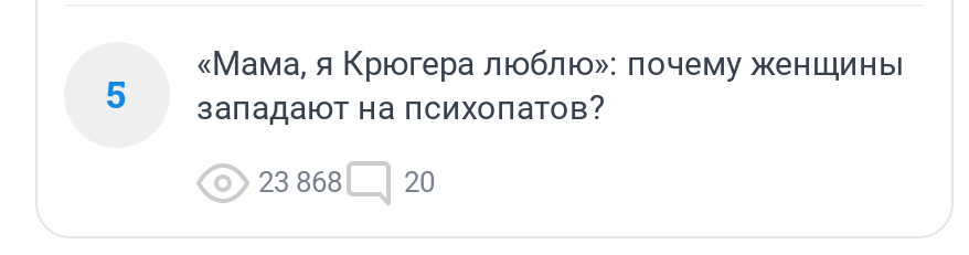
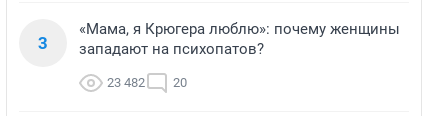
- 5 западают на психопатов?
+ 3 западают на психопатов?

- 23 868 20
+ 23 482 20
